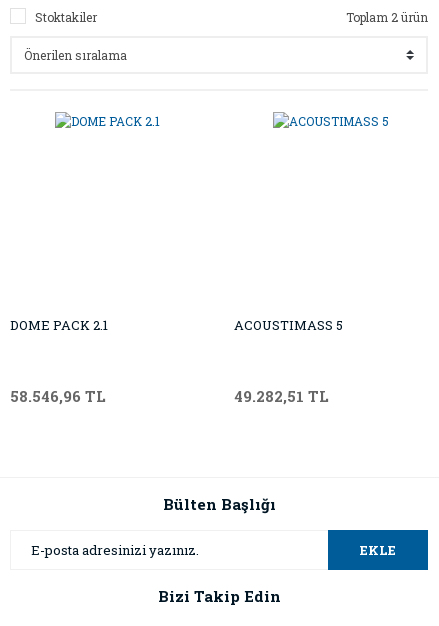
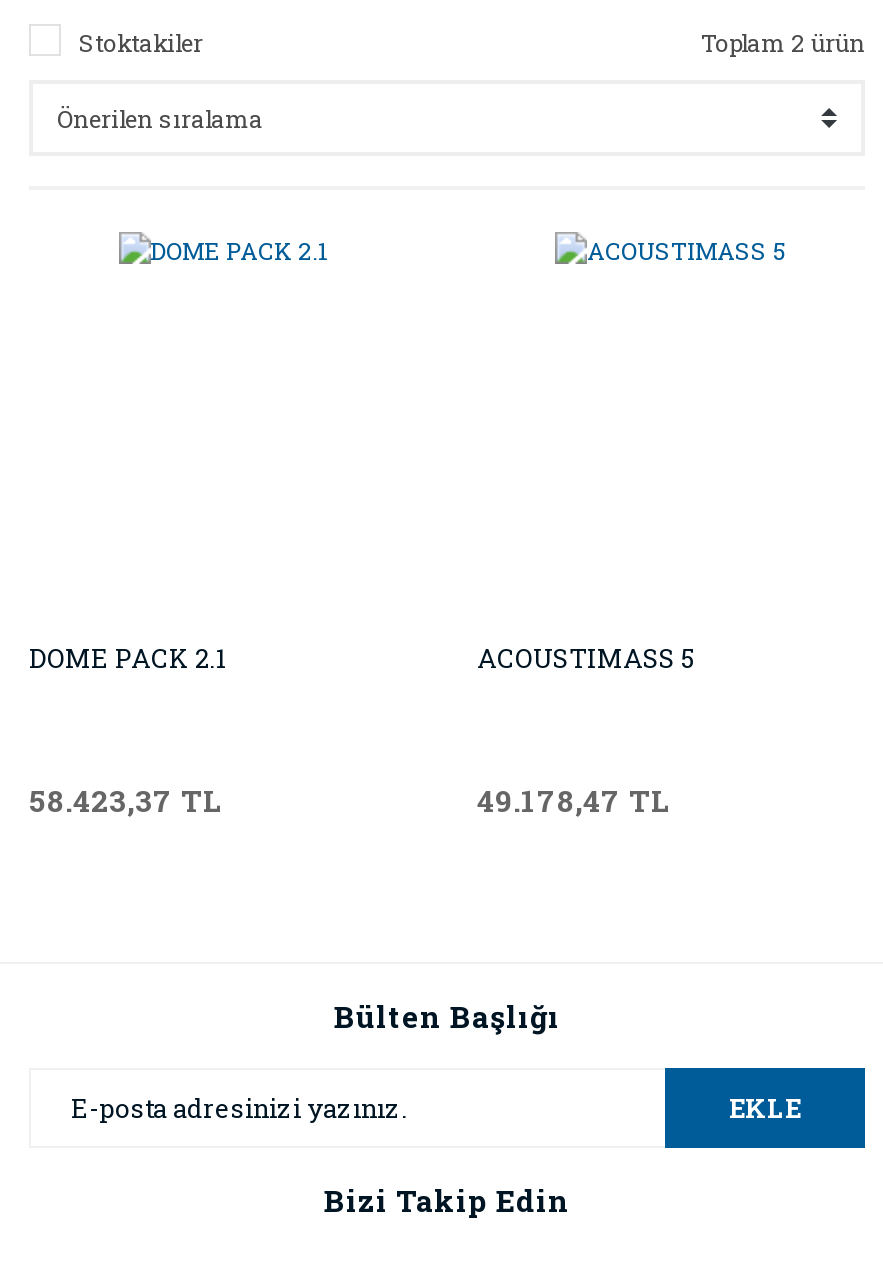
- 58.546,96 TL
+ 58.423,37 TL

- 49.282,51 TL
+ 49.178,47 TL
